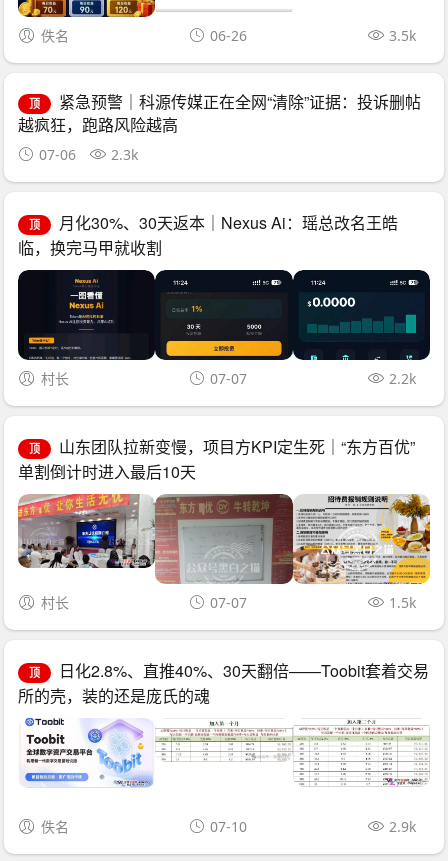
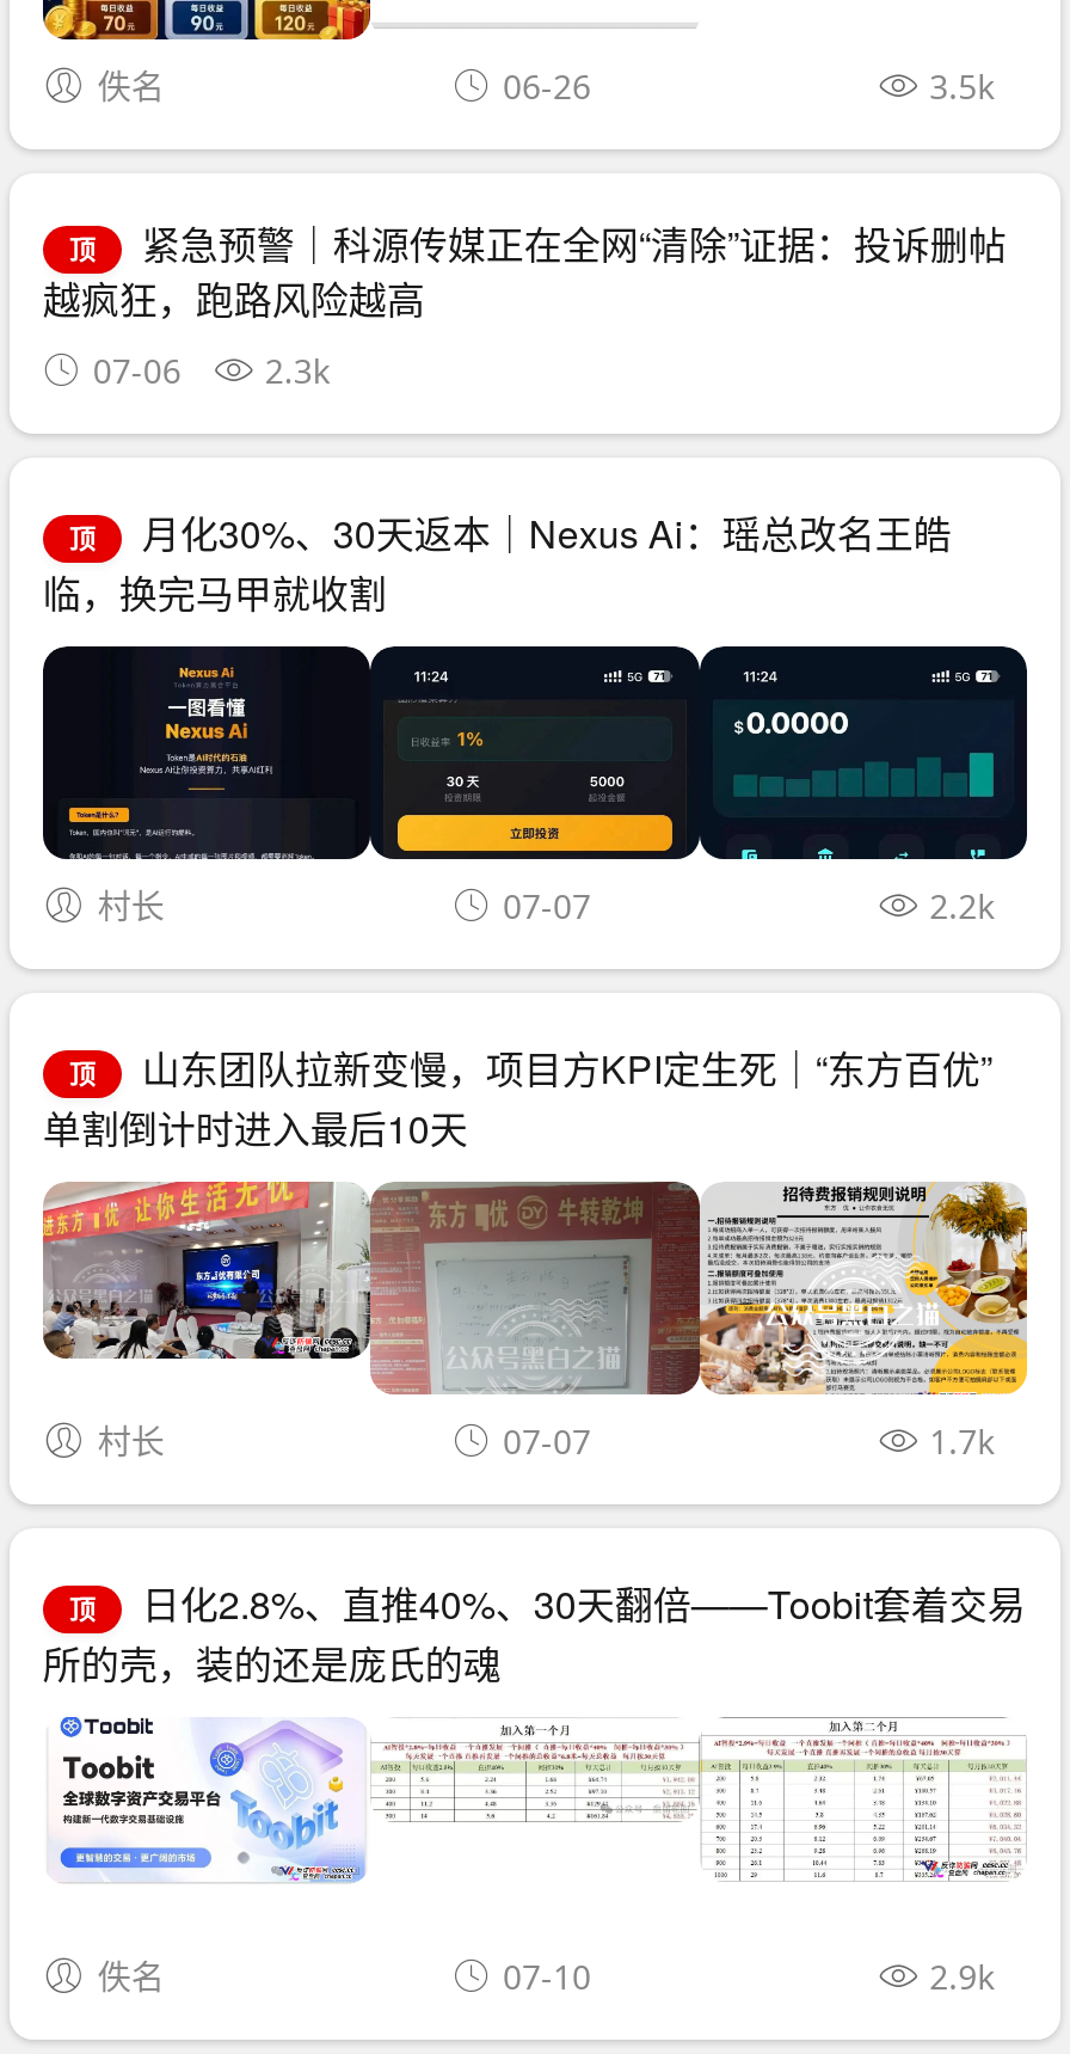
- 1.5k
+ 1.7k
